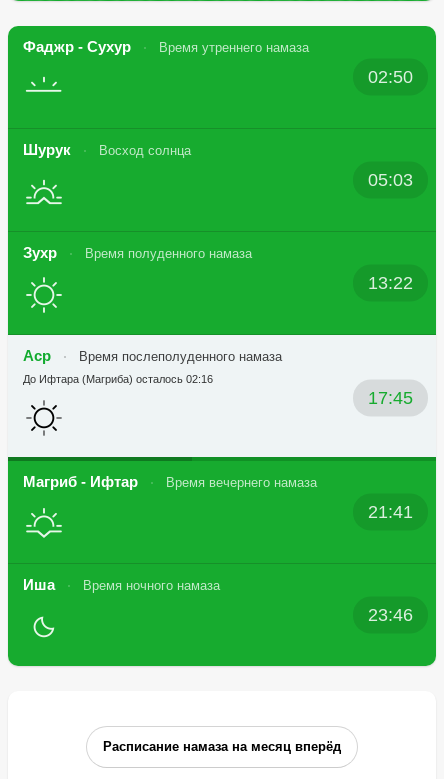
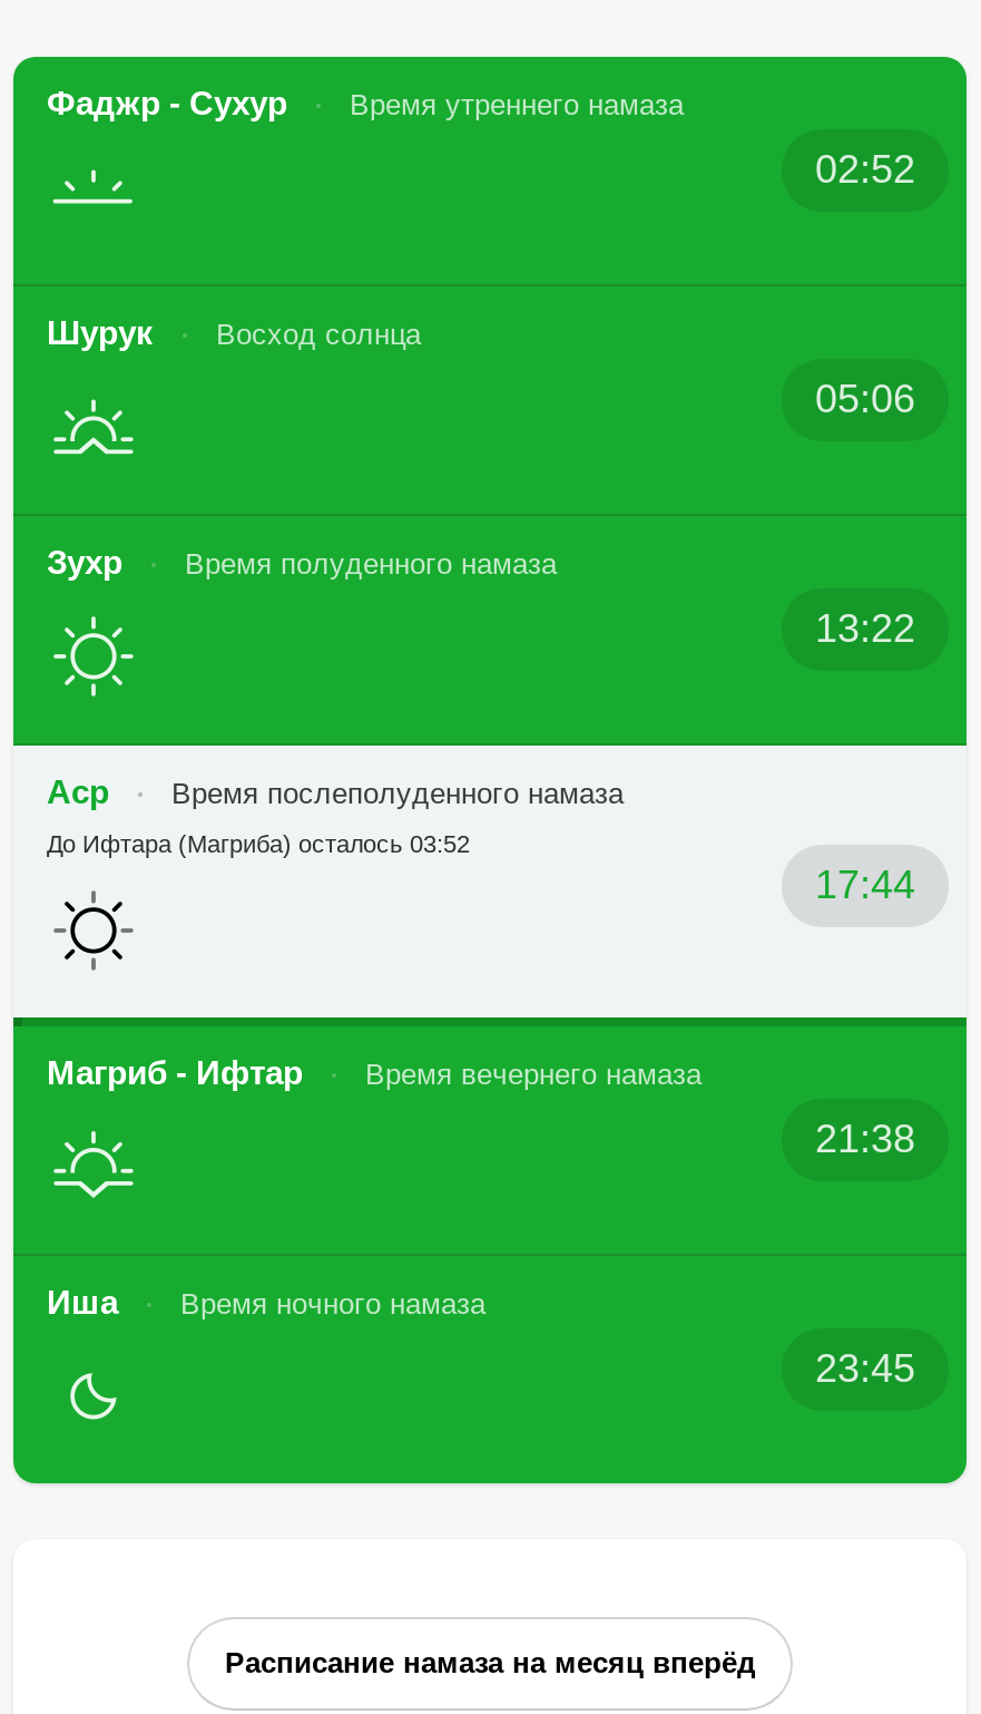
- 02:50
+ 02:52

- 05:03
+ 05:06

- До Ифтара (Магриба) осталось 02:16
+ До Ифтара (Магриба) осталось 03:52

- 17:45
+ 17:44

- 21:41
+ 21:38

- 23:46
+ 23:45
